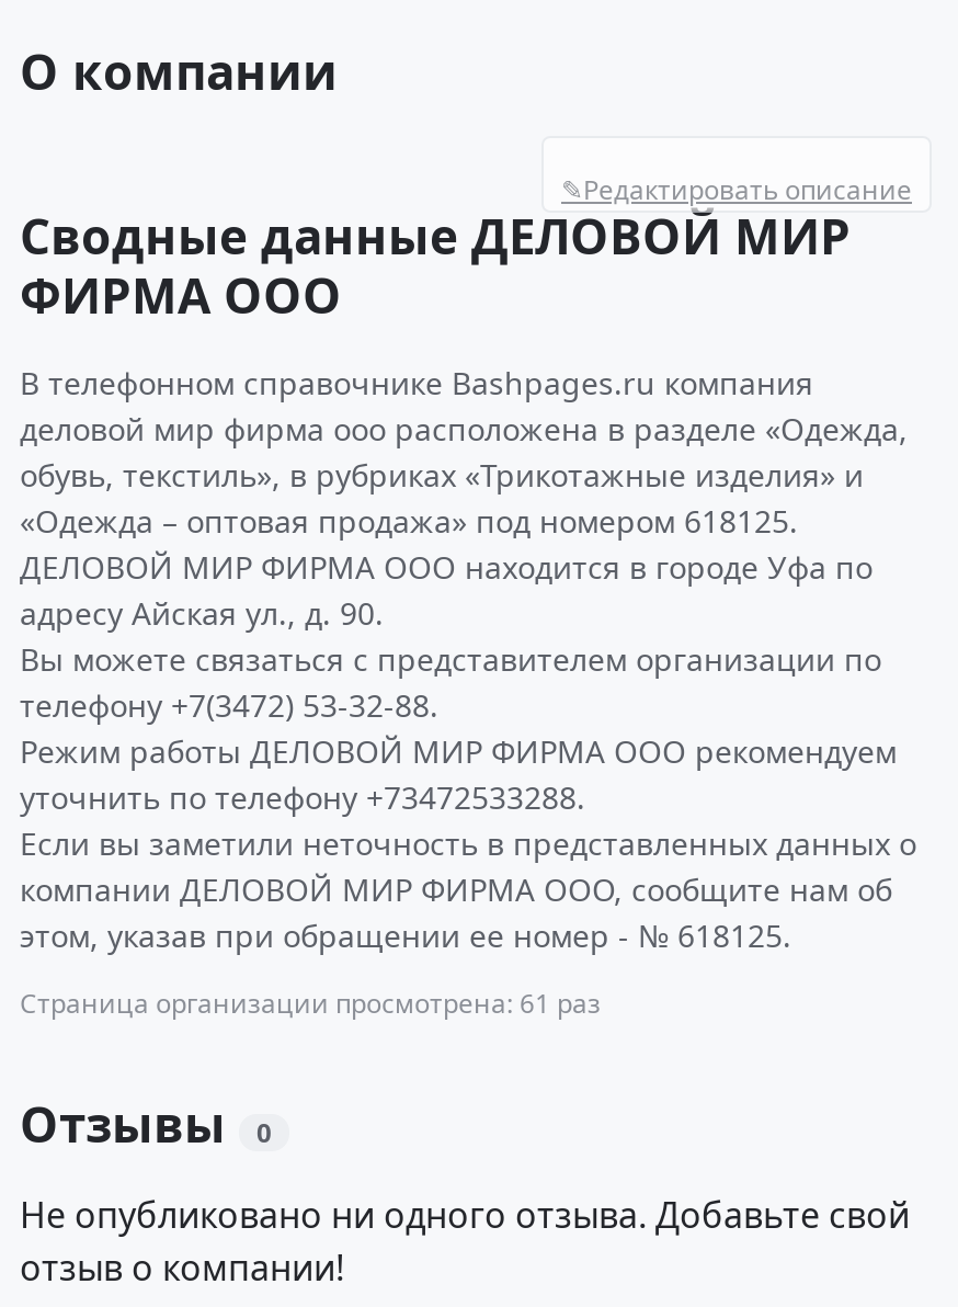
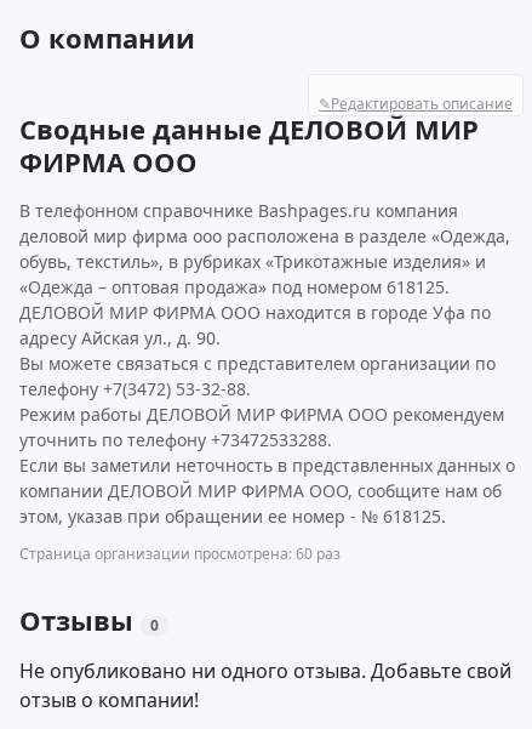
- Страница организации просмотрена: 61 раз
+ Страница организации просмотрена: 60 раз
